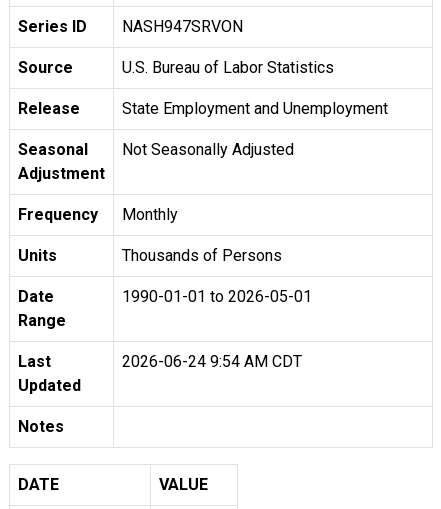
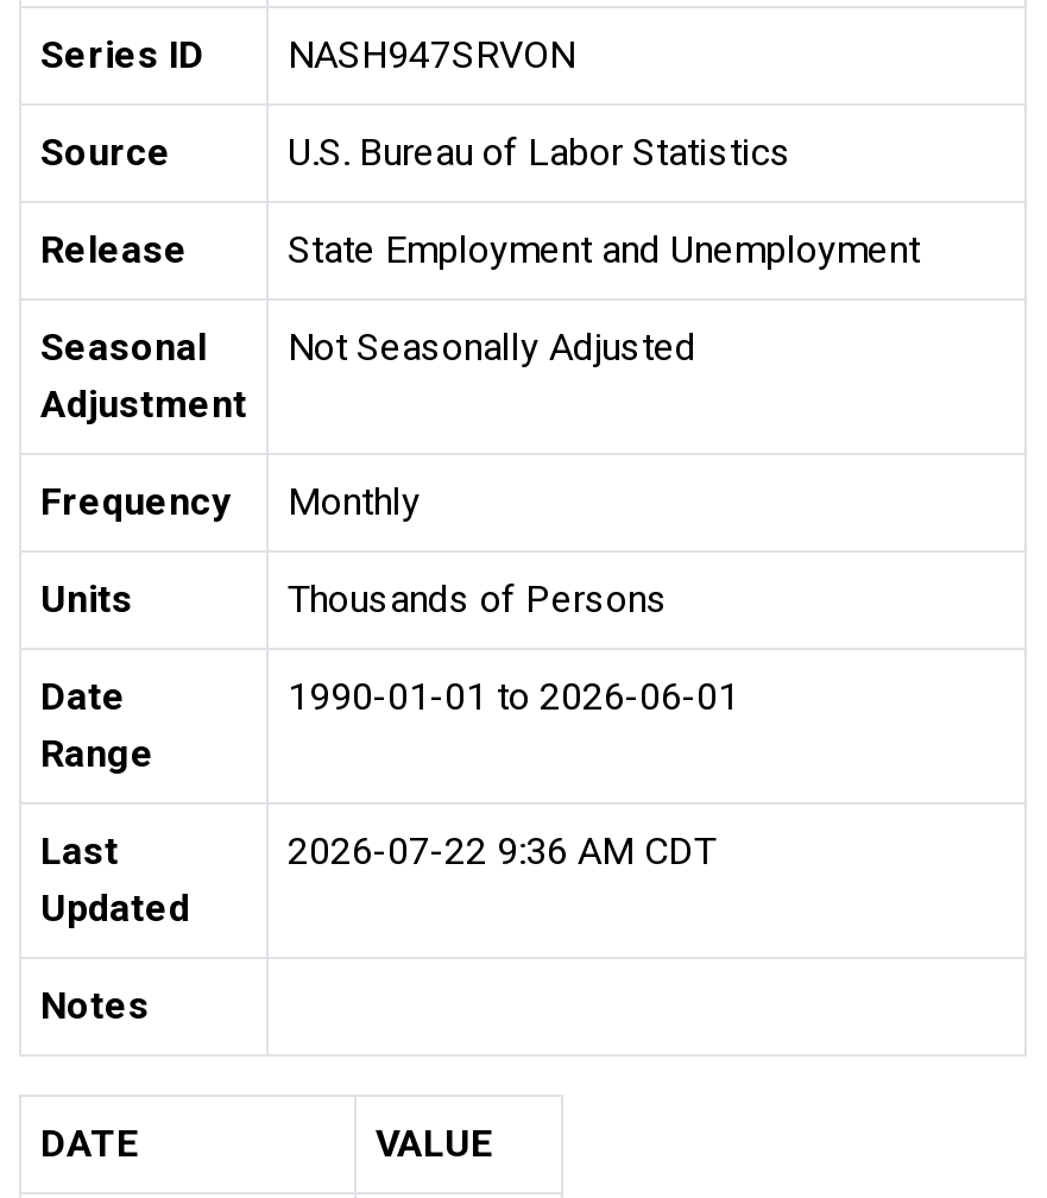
- 1990-01-01 to 2026-05-01
+ 1990-01-01 to 2026-06-01

- 2026-06-24 9:54 AM CDT
+ 2026-07-22 9:36 AM CDT
